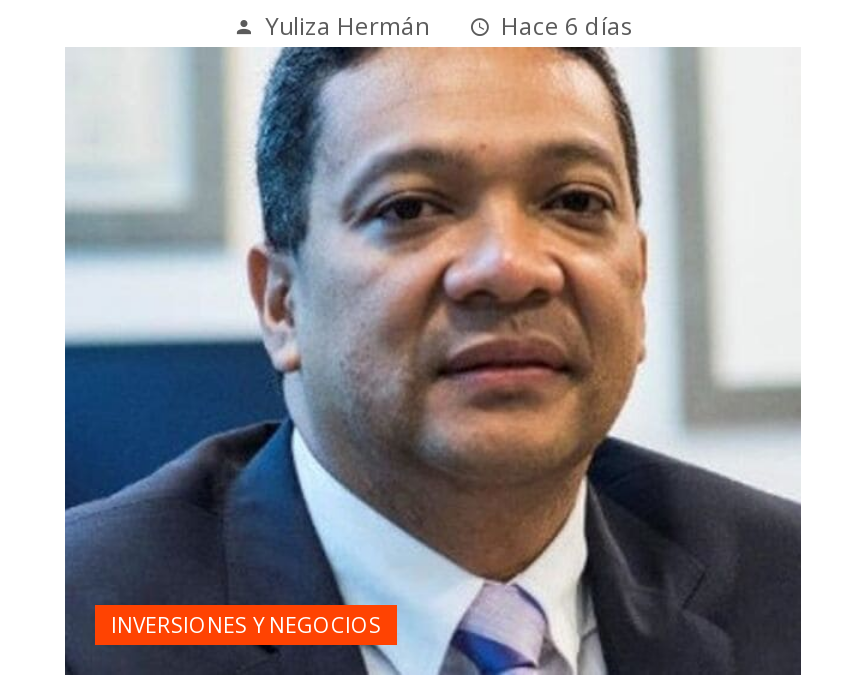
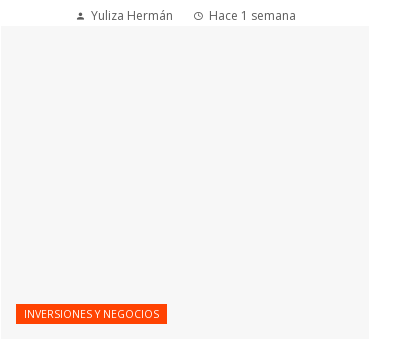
- Hace 6 días
+ Hace 1 semana

- [image]
